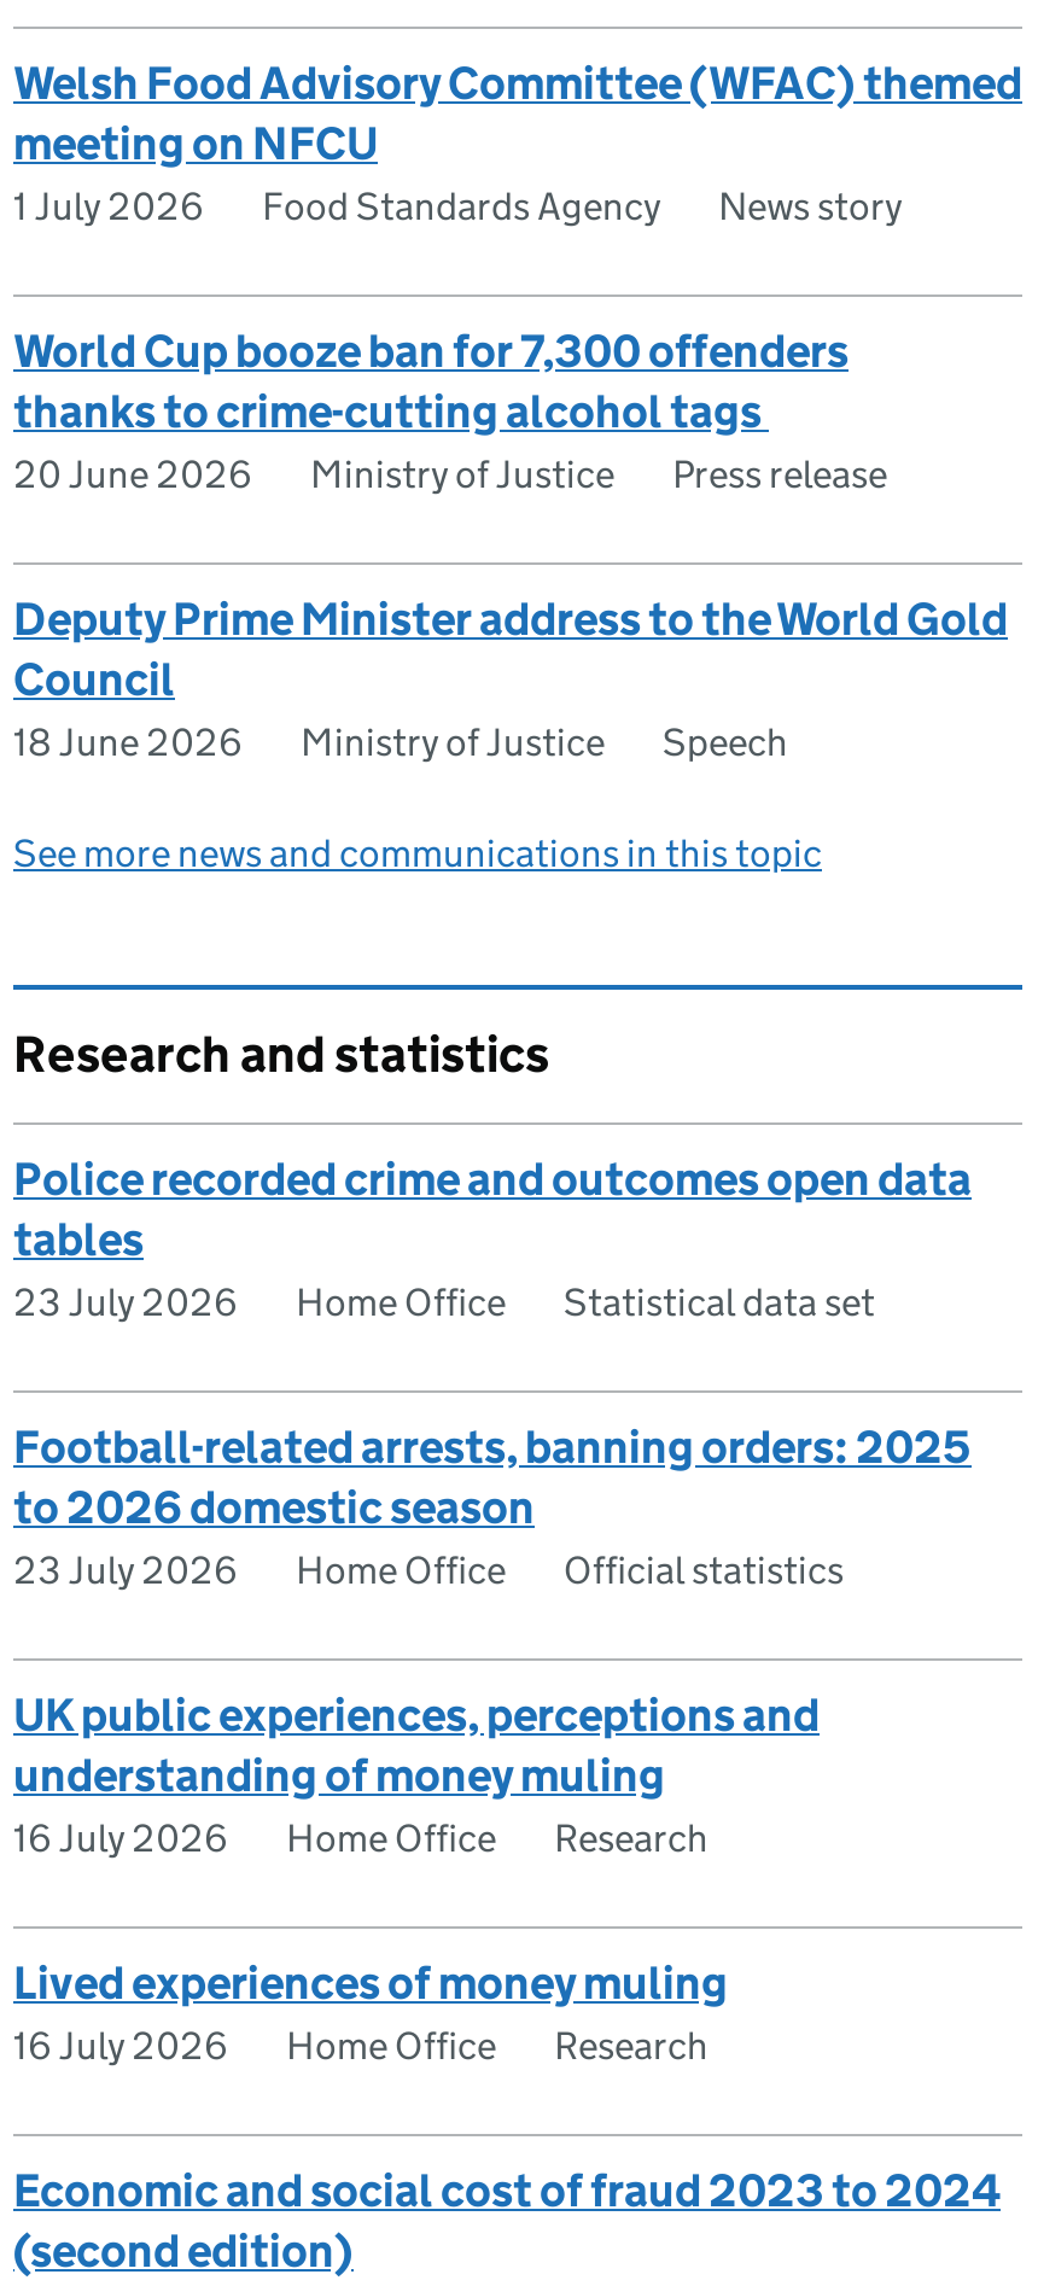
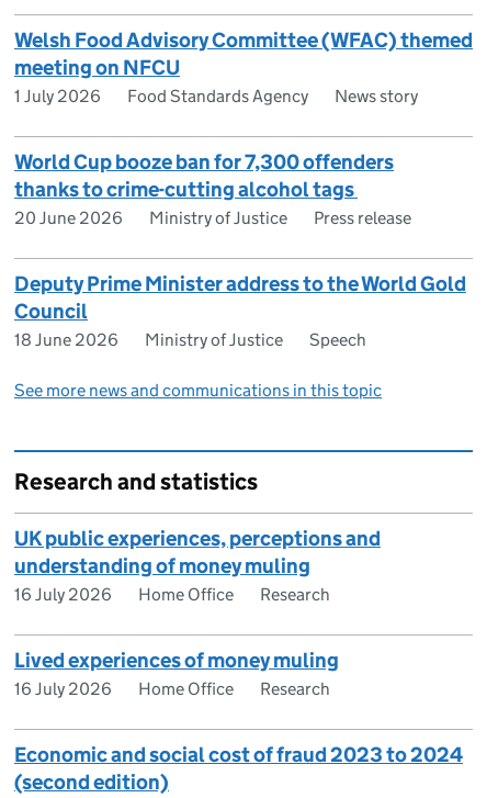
- Police recorded crime and outcomes open data
- tables
- 23 July 2026
- Home Office
- Statistical data set
- Football-related arrests, banning orders: 2025
- to 2026 domestic season
- 23 July 2026
- Home Office
- Official statistics
